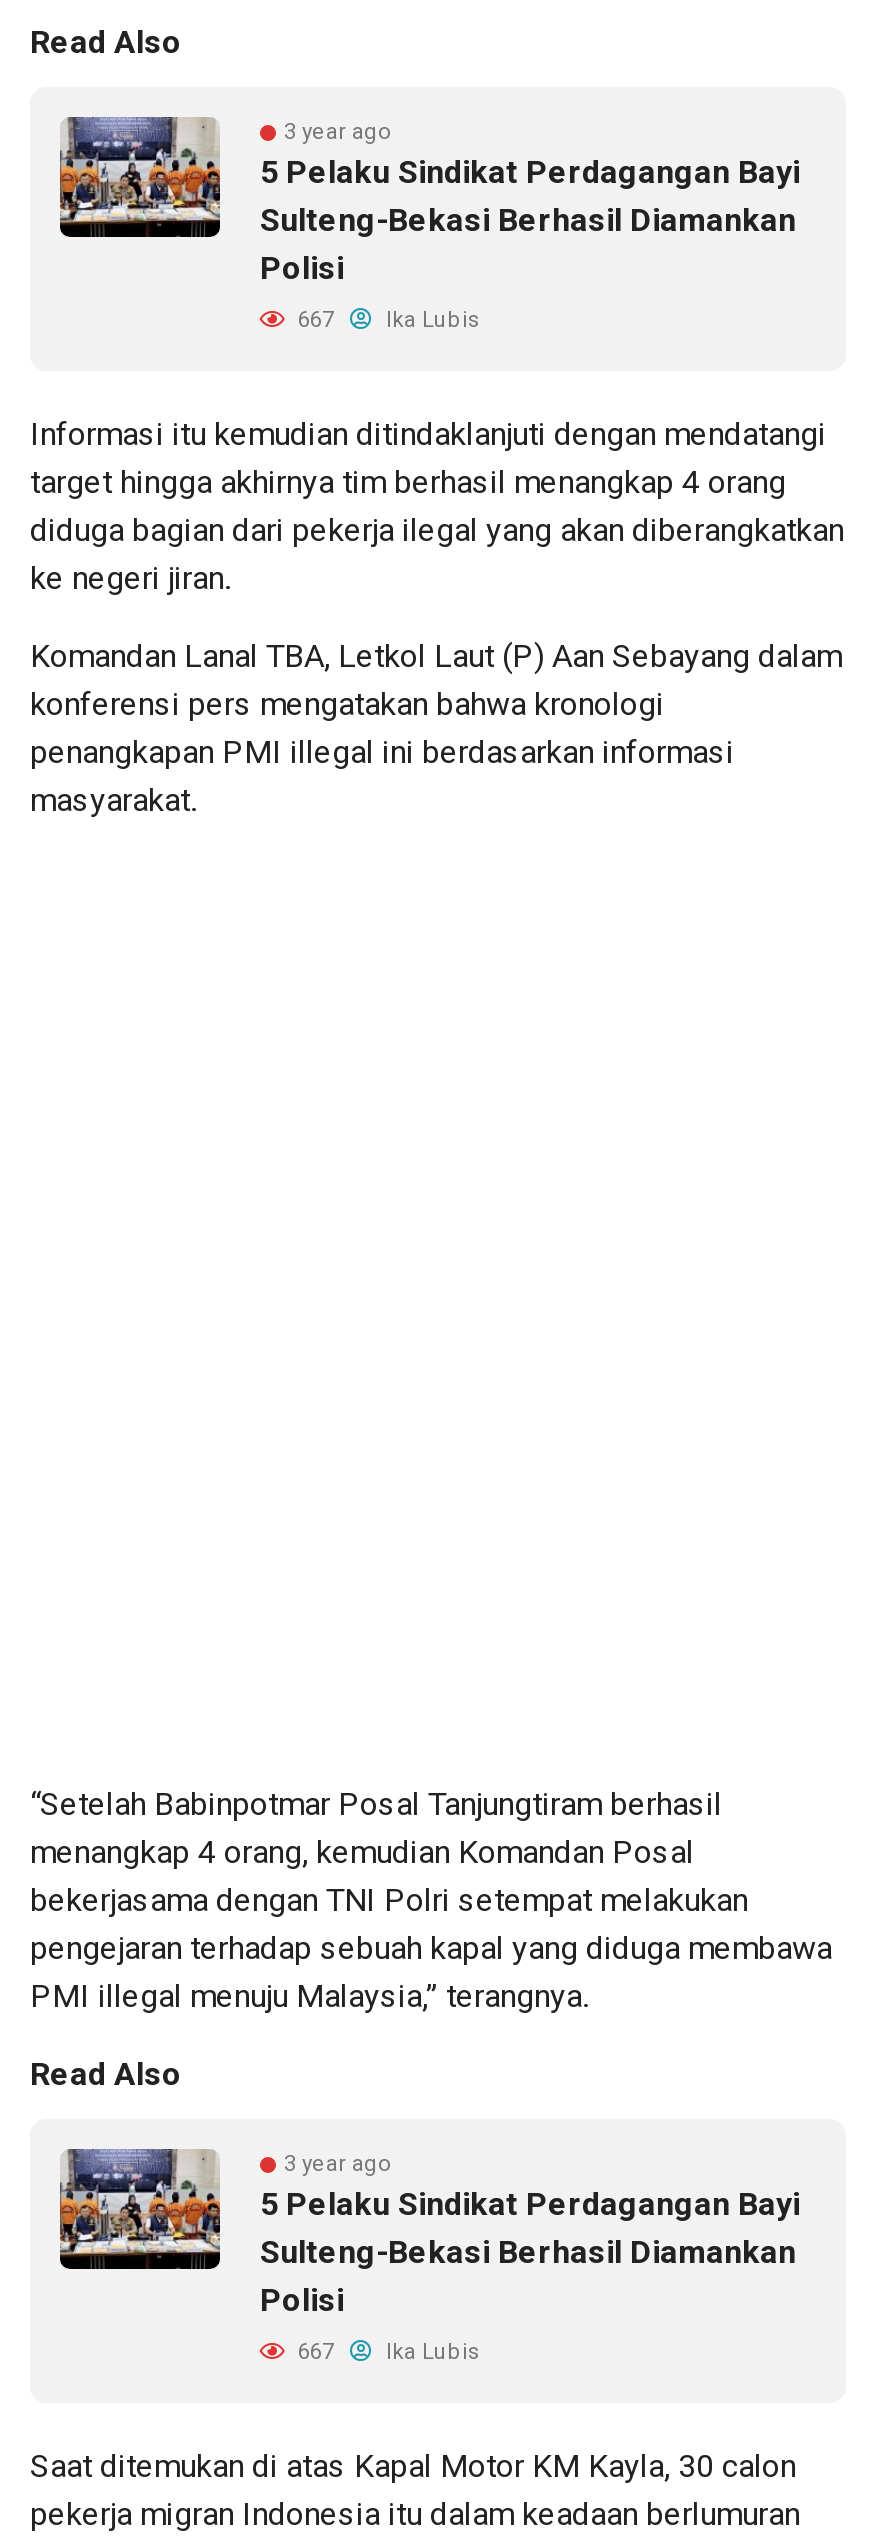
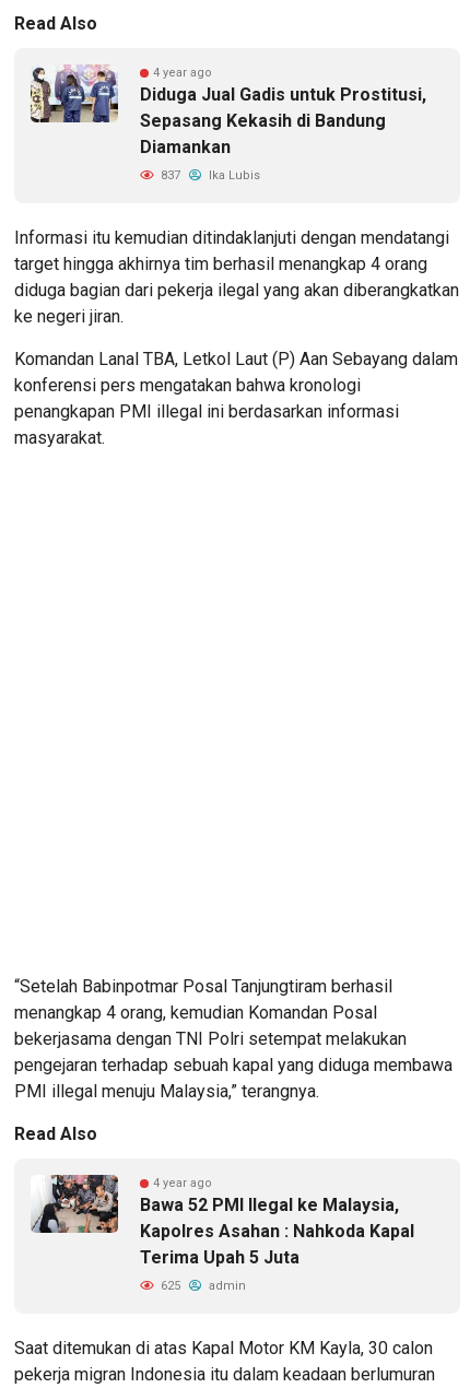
- [image]
- 3 year ago
- 5 Pelaku Sindikat Perdagangan Bayi
- Sulteng-Bekasi Berhasil Diamankan
- Polisi
+ [image]
+ 4 year ago
+ Diduga Jual Gadis untuk Prostitusi,
+ Sepasang Kekasih di Bandung
+ Diamankan

- 667 Ika Lubis
+ 837 Ika Lubis

- [image]
- 3 year ago
- 5 Pelaku Sindikat Perdagangan Bayi
- Sulteng-Bekasi Berhasil Diamankan
- Polisi
+ [image]
+ 4 year ago
+ Bawa 52 PMI Ilegal ke Malaysia,
+ Kapolres Asahan : Nahkoda Kapal
+ Terima Upah 5 Juta

- 667
- Ika Lubis
+ 625
+ admin
